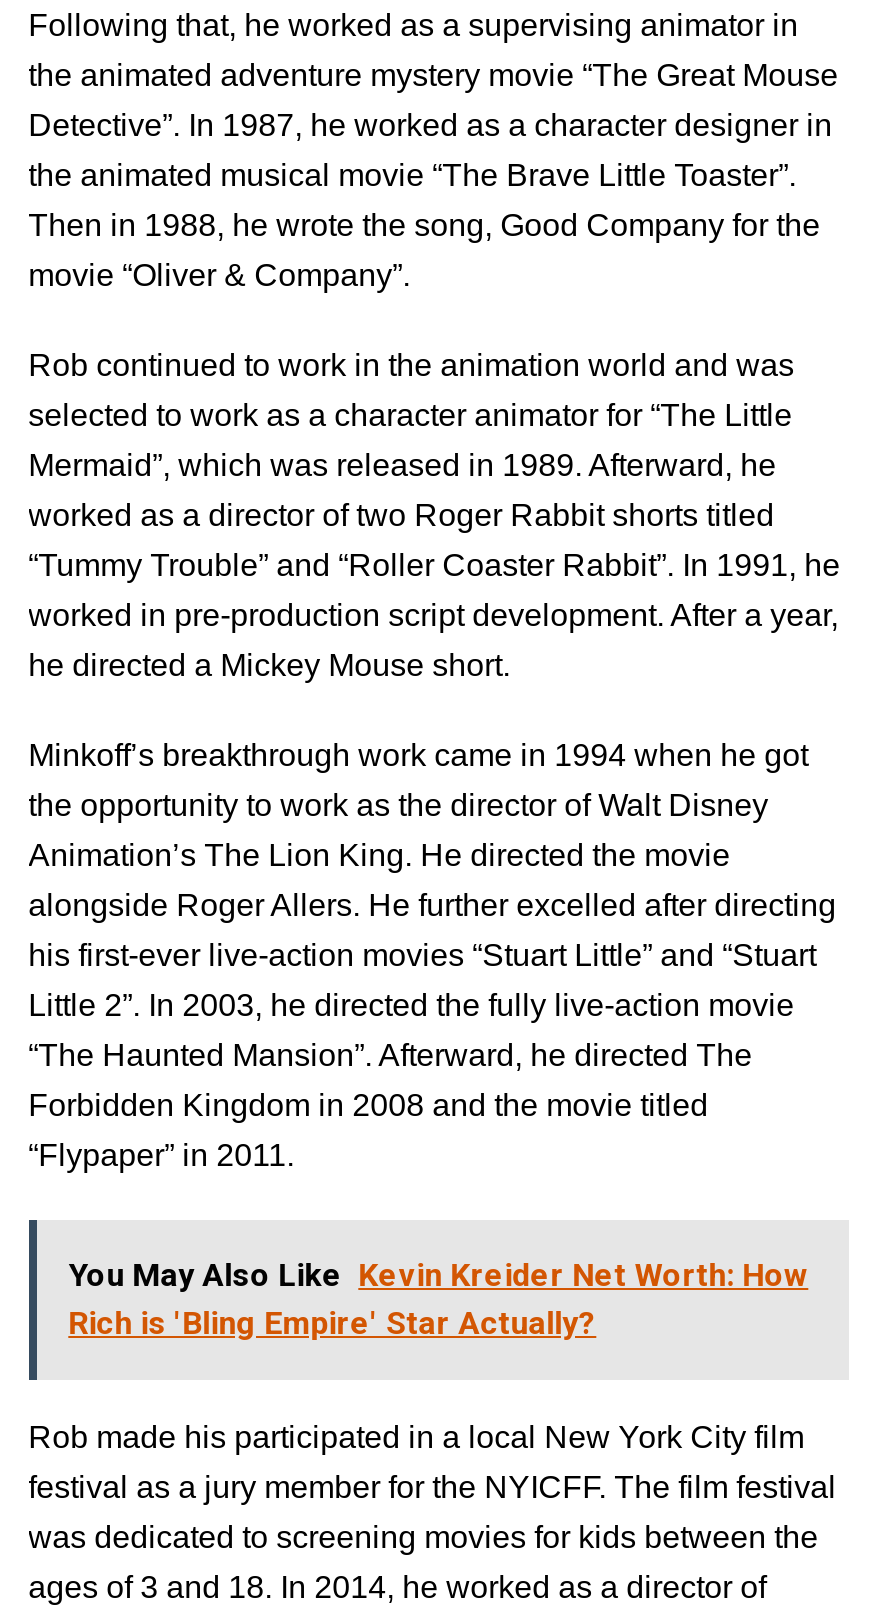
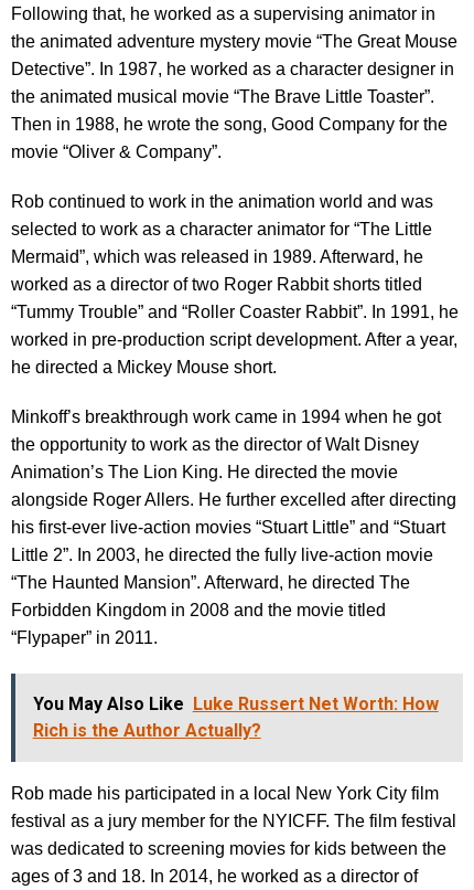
- You May Also Like Kevin Kreider Net Worth: How
- Rich is 'Bling Empire' Star Actually?
+ You May Also Like Luke Russert Net Worth: How
+ Rich is the Author Actually?
